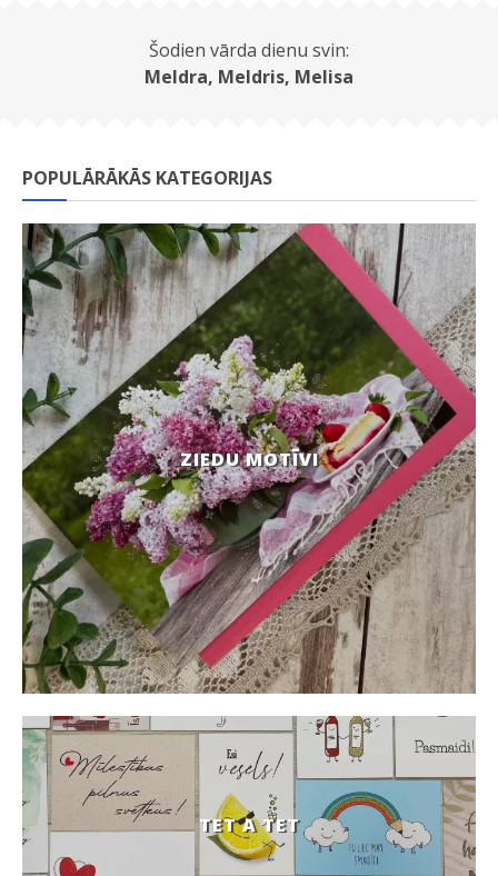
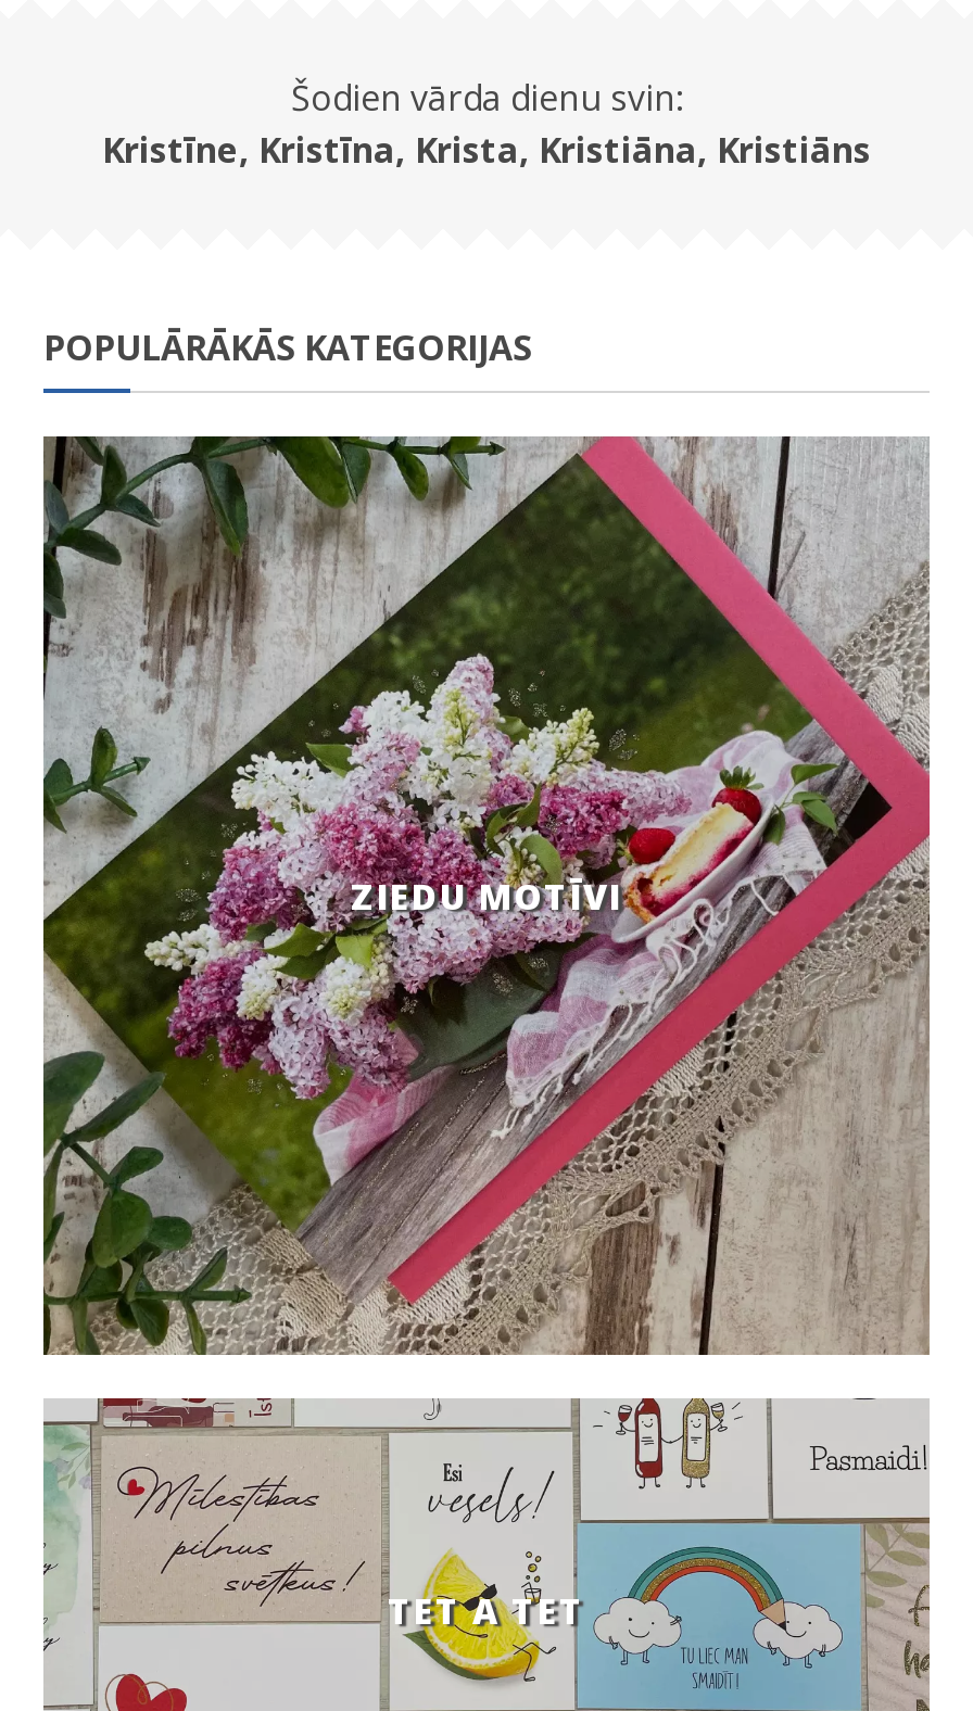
- Meldra, Meldris, Melisa
+ Kristīne, Kristīna, Krista, Kristiāna, Kristiāns
